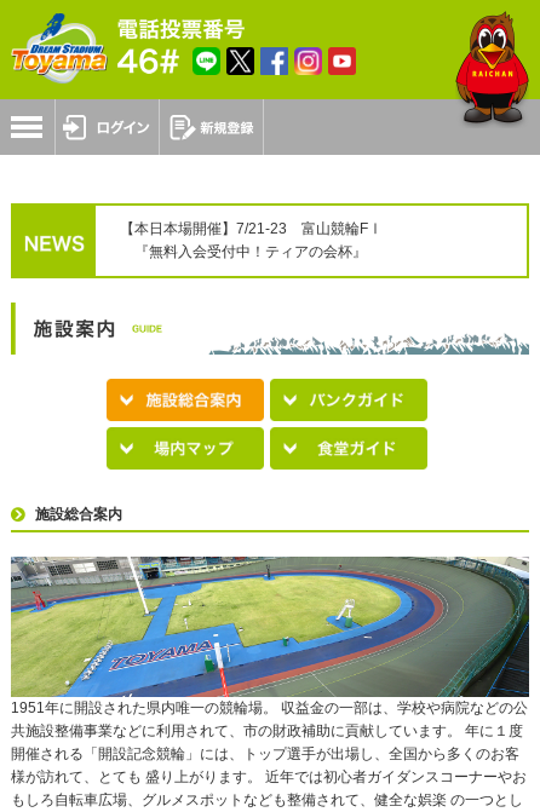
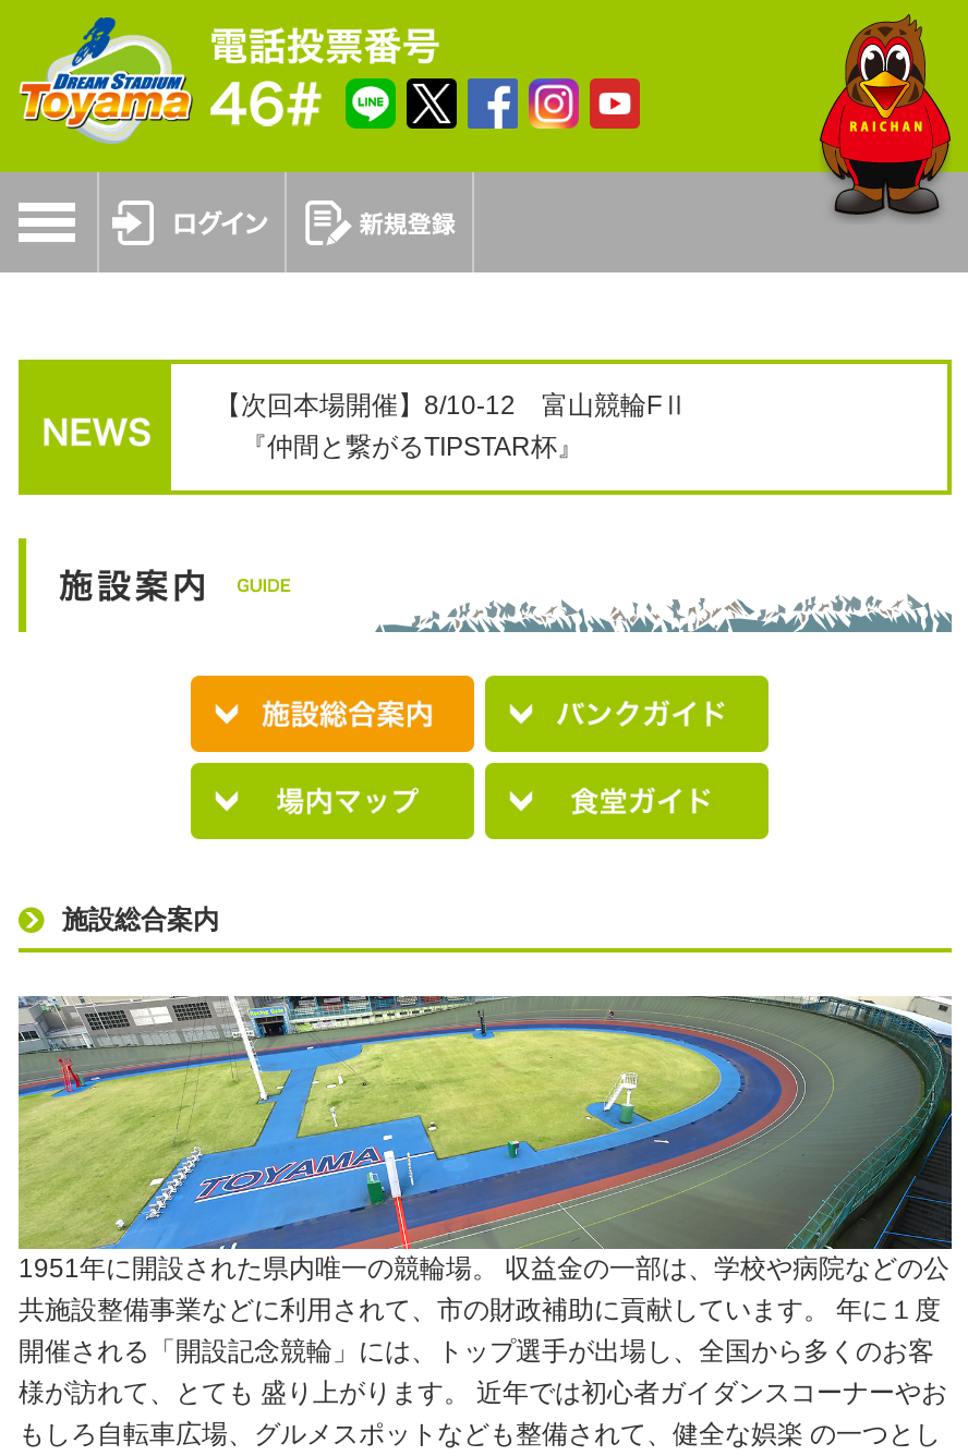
- 【本日本場開催】7/21-23 富山競輪FⅠ
- 『無料入会受付中！ティアの会杯』
+ 【次回本場開催】8/10-12 富山競輪FⅡ
+ 『仲間と繋がるTIPSTAR杯』
